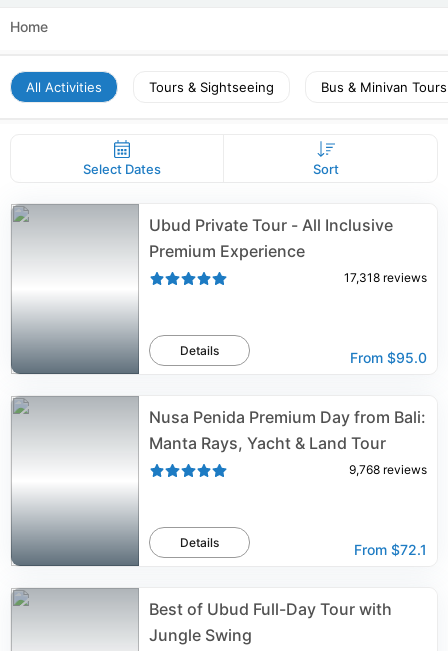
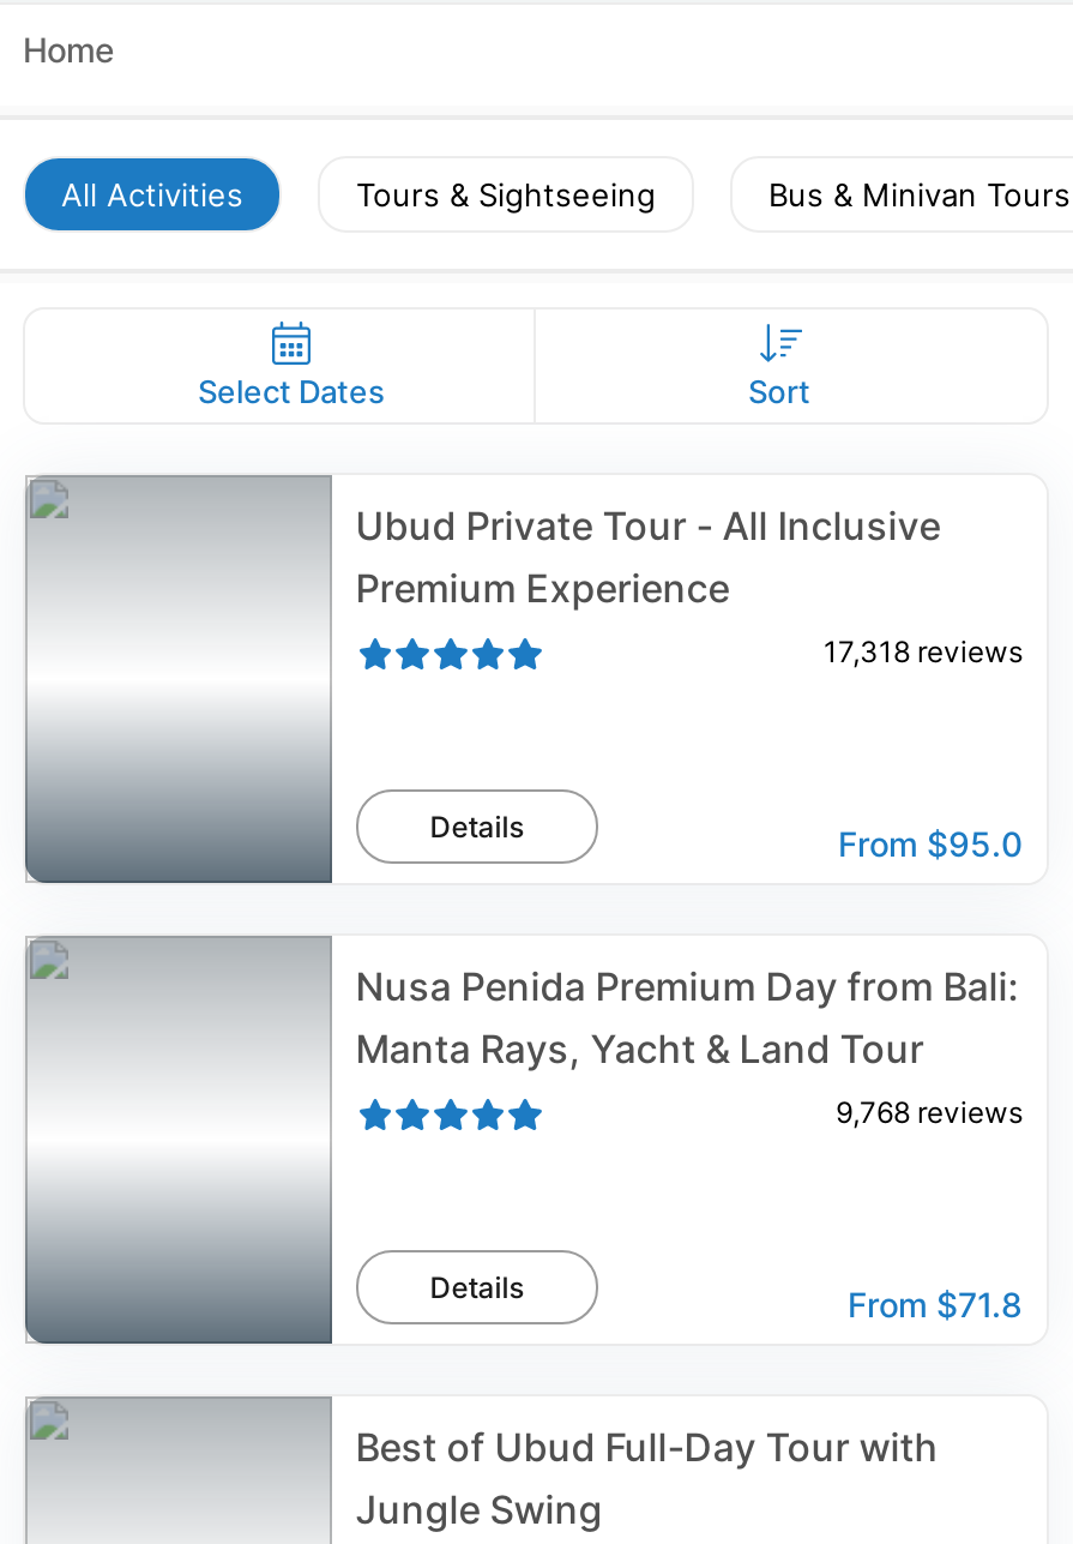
- From $72.1
+ From $71.8
